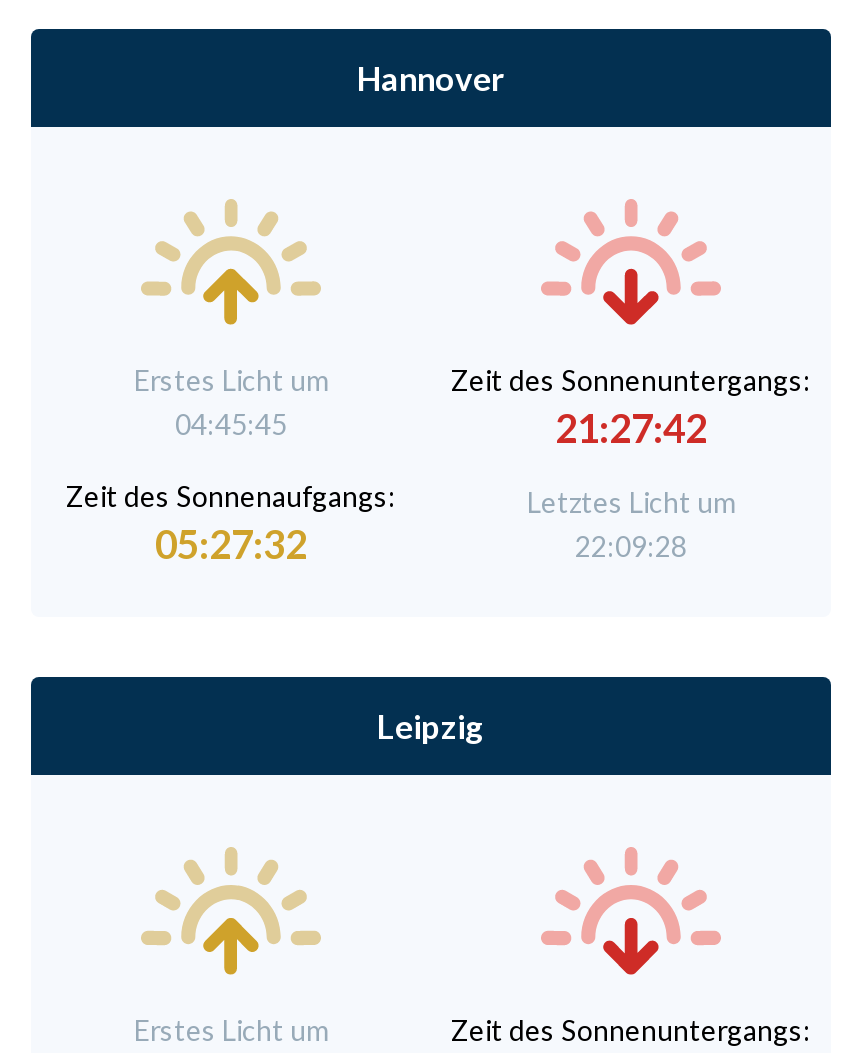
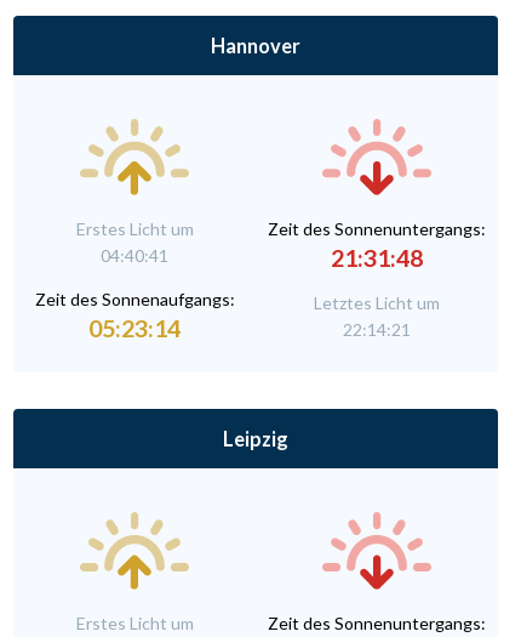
- 04:45:45
+ 04:40:41

- 21:27:42
+ 21:31:48

- 05:27:32
+ 05:23:14

- 22:09:28
+ 22:14:21
